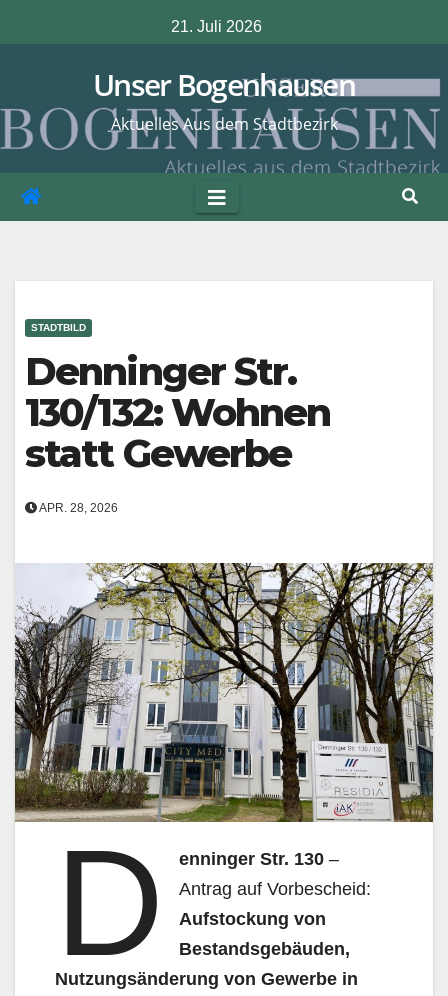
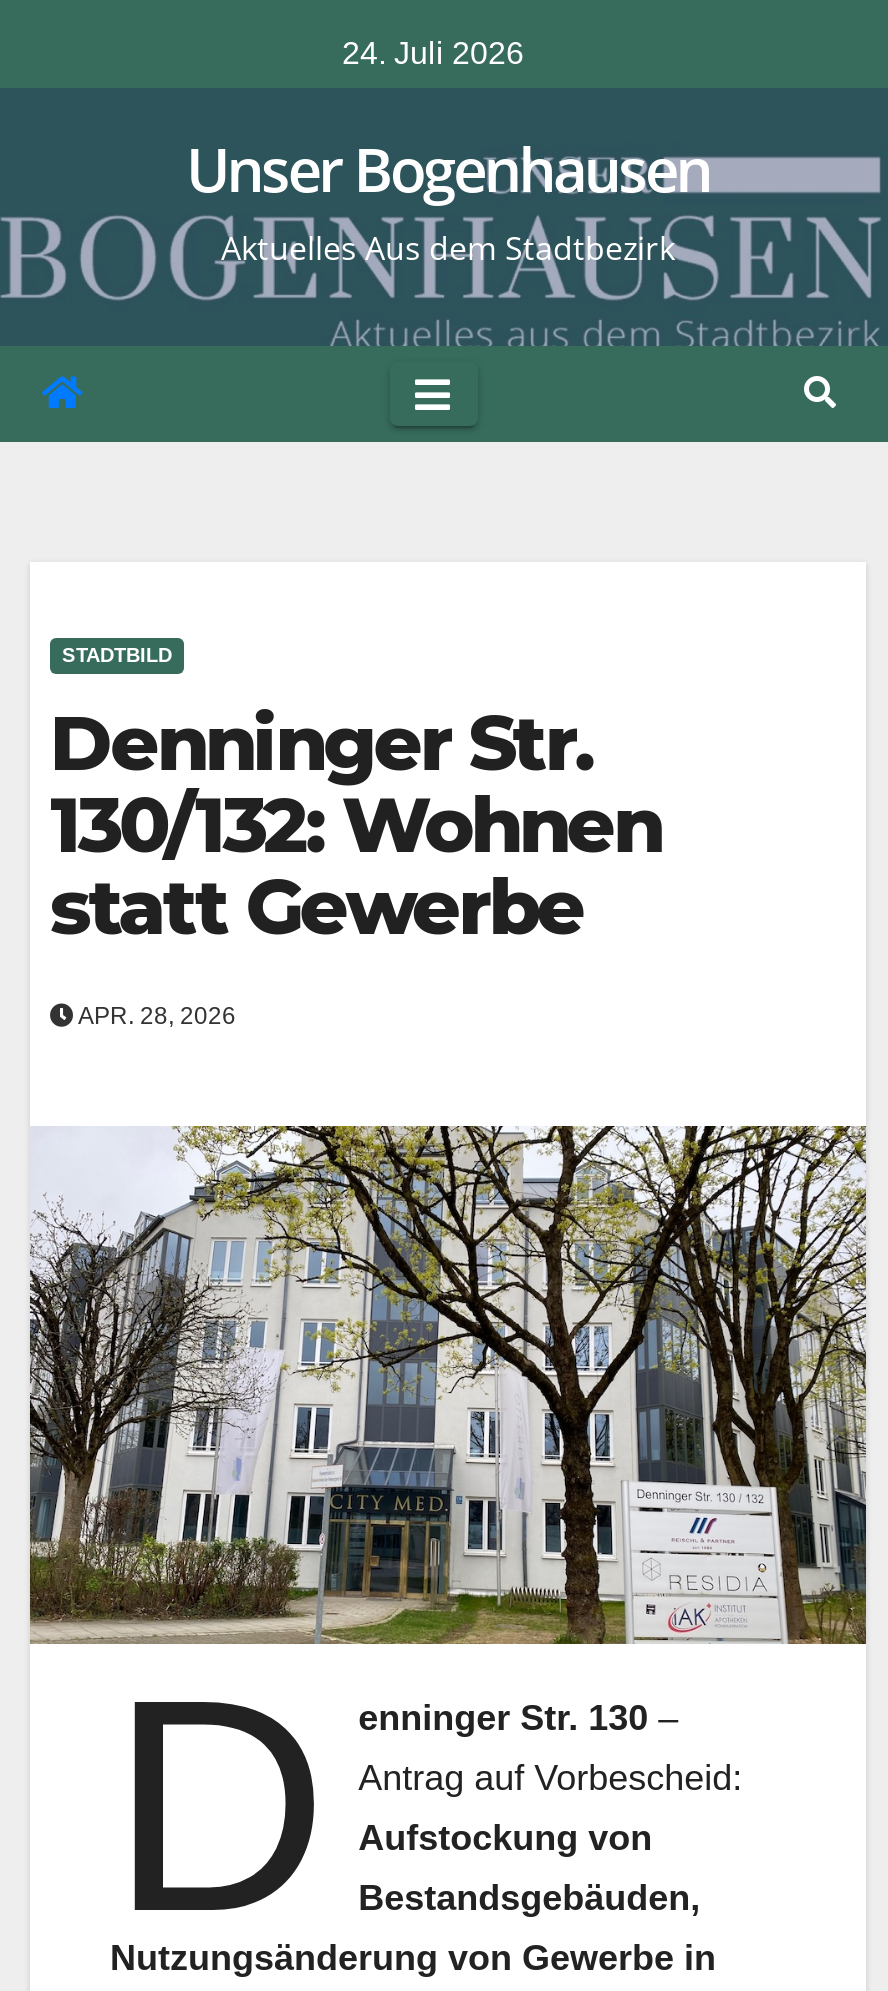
- 21. Juli 2026
+ 24. Juli 2026
